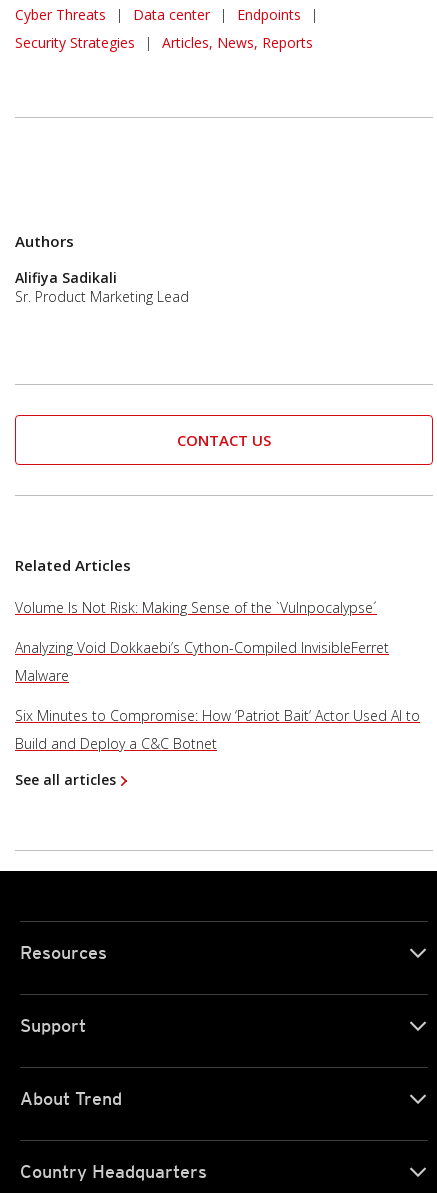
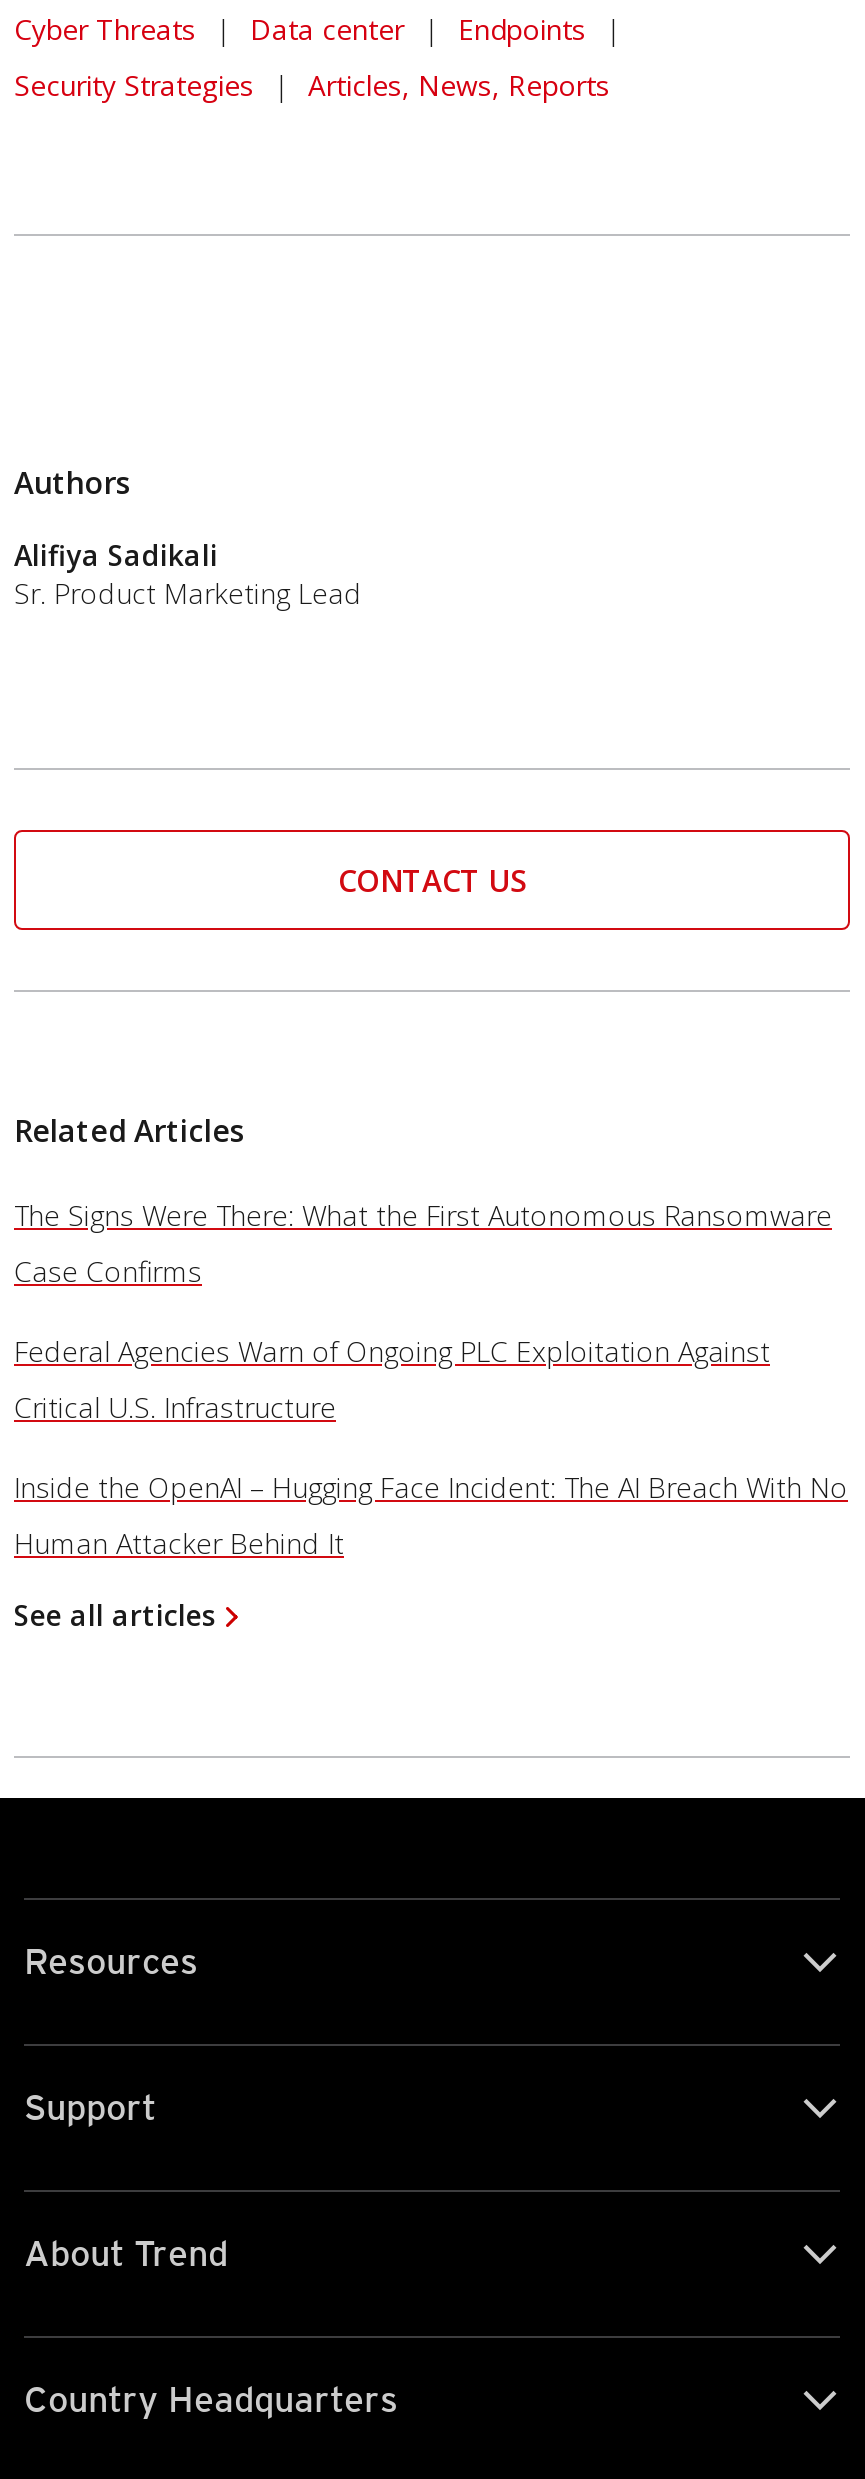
- Volume Is Not Risk: Making Sense of the `Vulnpocalypse´
- Analyzing Void Dokkaebi’s Cython-Compiled InvisibleFerret
- Malware
- Six Minutes to Compromise: How ‘Patriot Bait’ Actor Used AI to
- Build and Deploy a C&C Botnet
+ The Signs Were There: What the First Autonomous Ransomware
+ Case Confirms
+ Federal Agencies Warn of Ongoing PLC Exploitation Against
+ Critical U.S. Infrastructure
+ Inside the OpenAI – Hugging Face Incident: The AI Breach With No
+ Human Attacker Behind It
